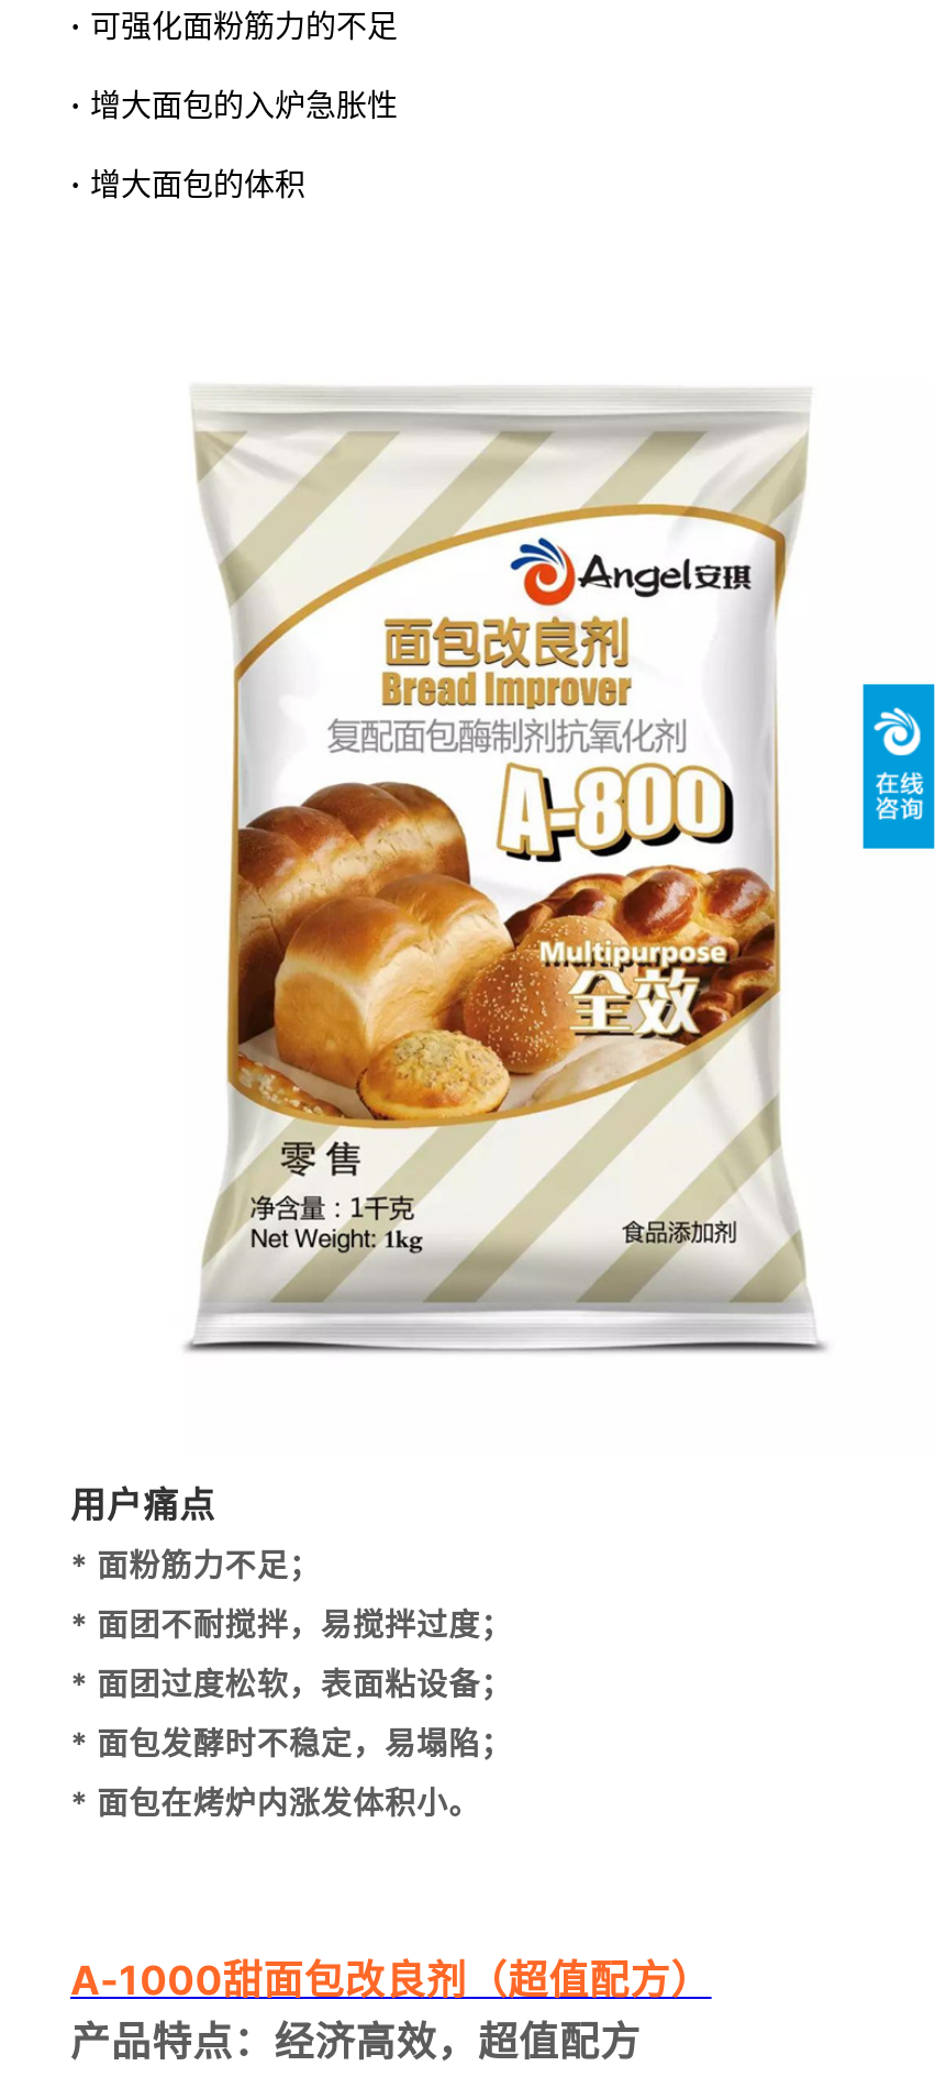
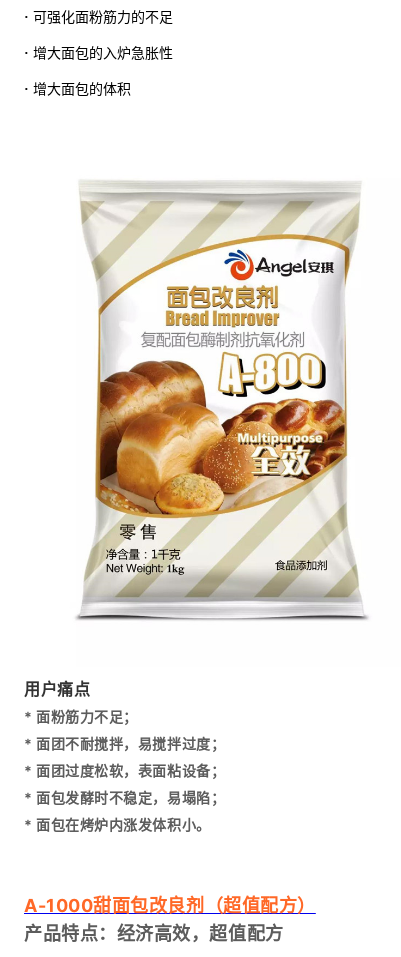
- [image]
